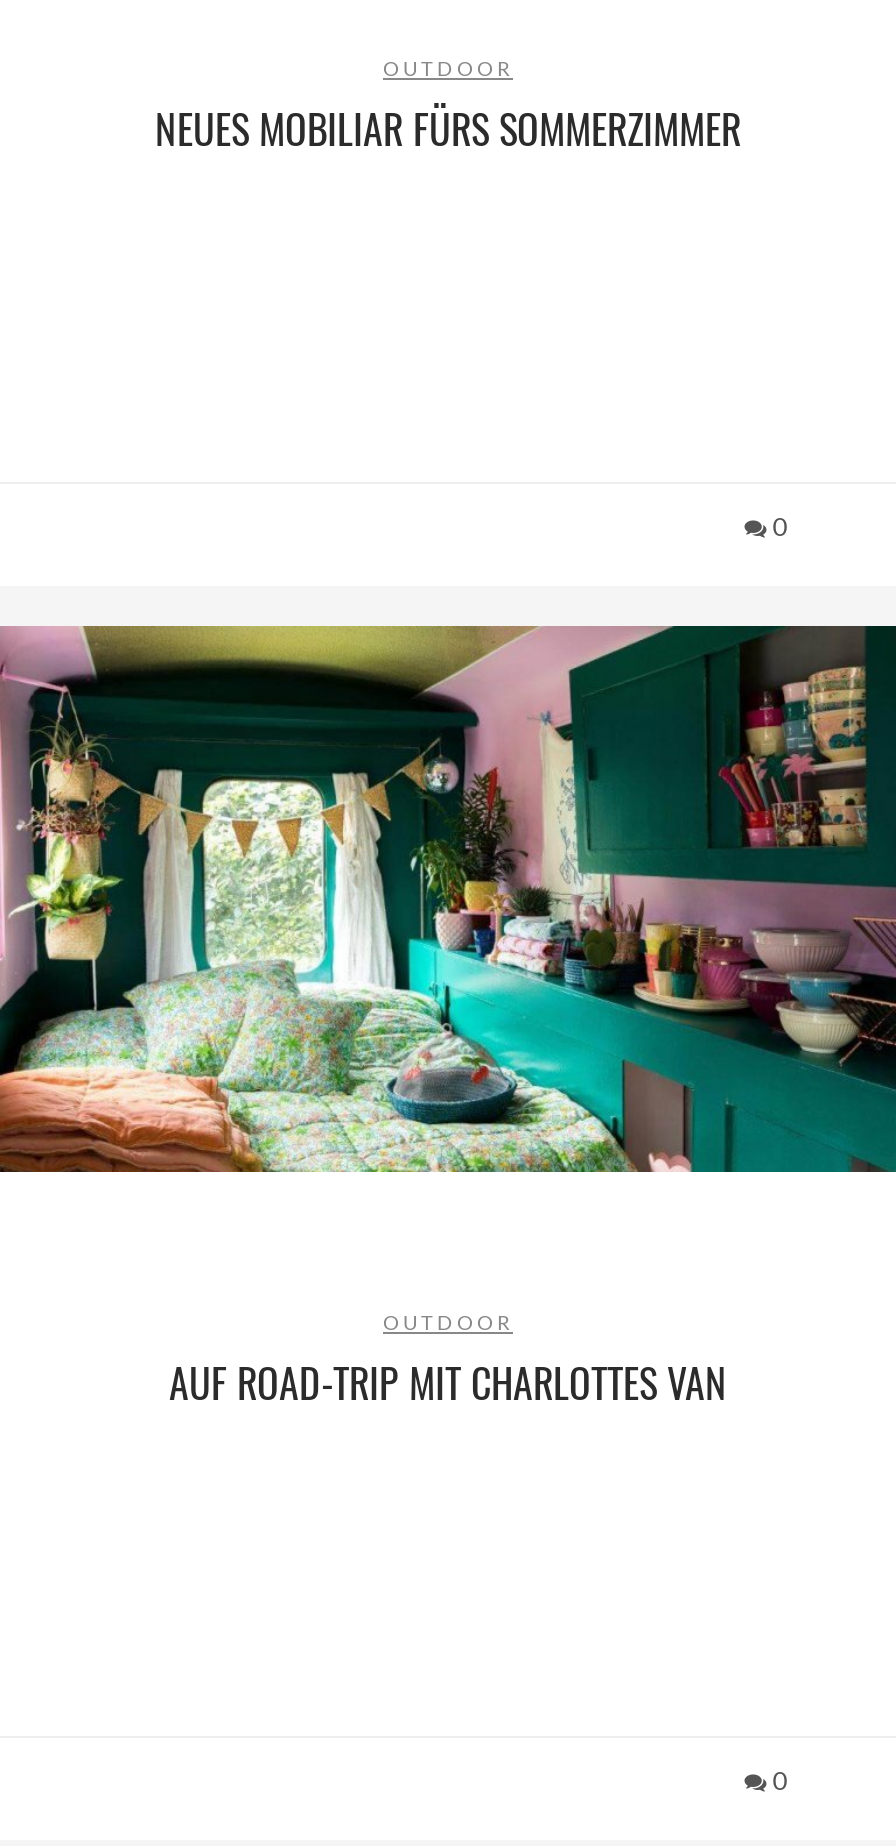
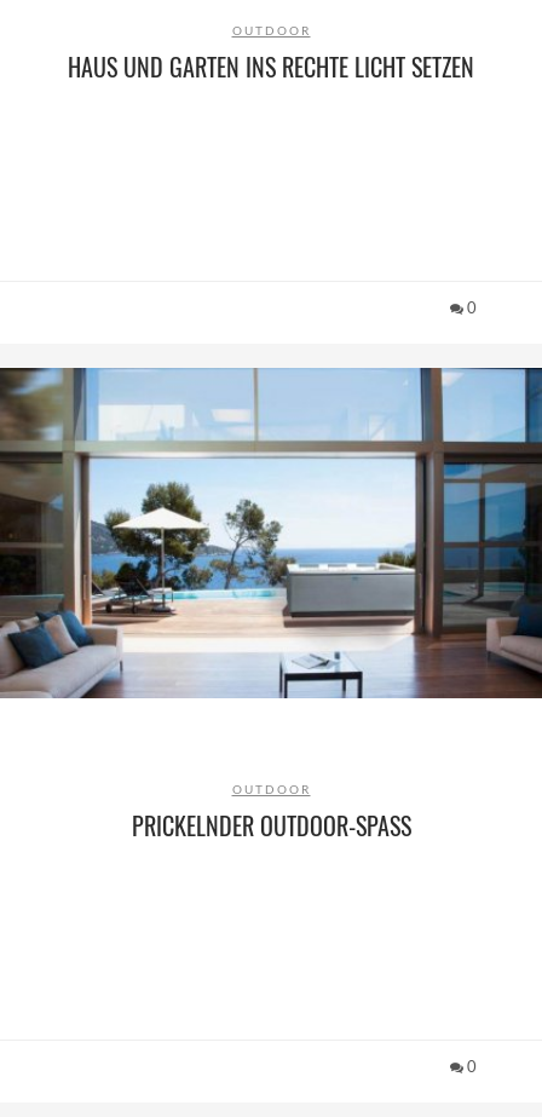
- NEUES MOBILIAR FÜRS SOMMERZIMMER
+ HAUS UND GARTEN INS RECHTE LICHT SETZEN

- [image]
+ [image]

- AUF ROAD-TRIP MIT CHARLOTTES VAN
+ PRICKELNDER OUTDOOR-SPASS
